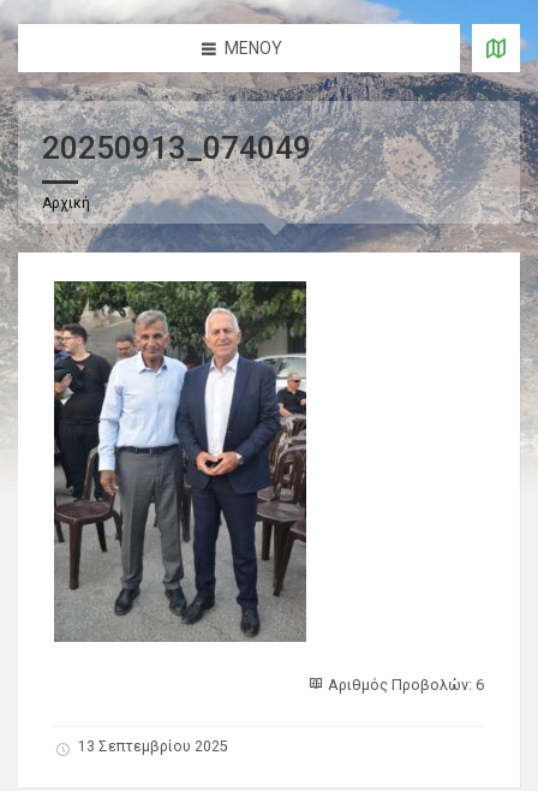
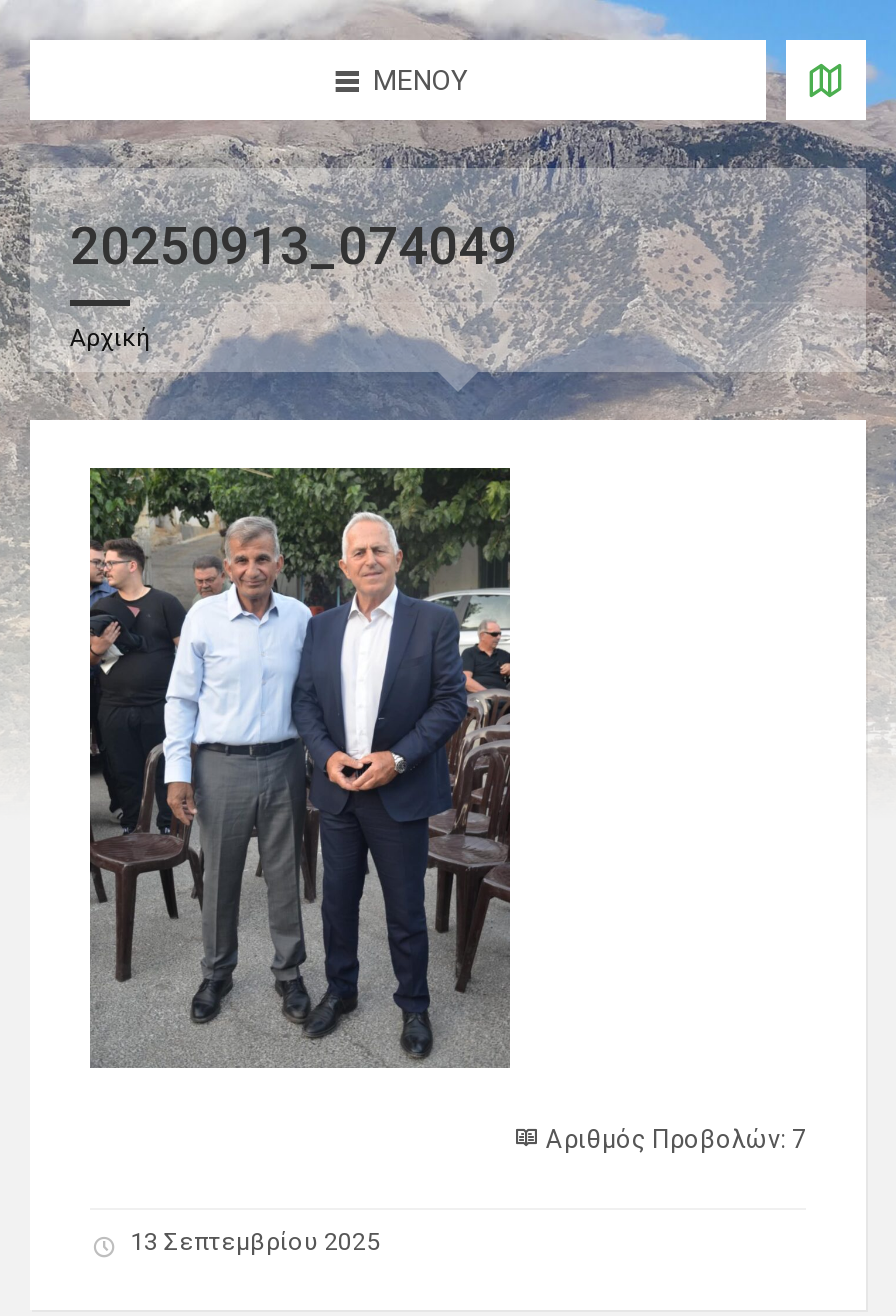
- Αριθμός Προβολών: 6
+ Αριθμός Προβολών: 7
